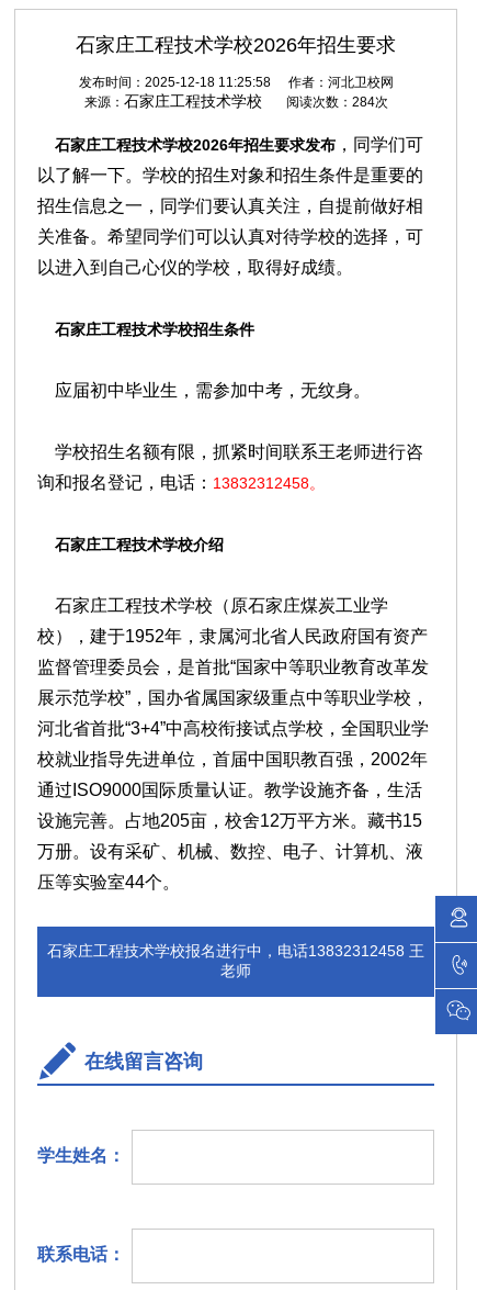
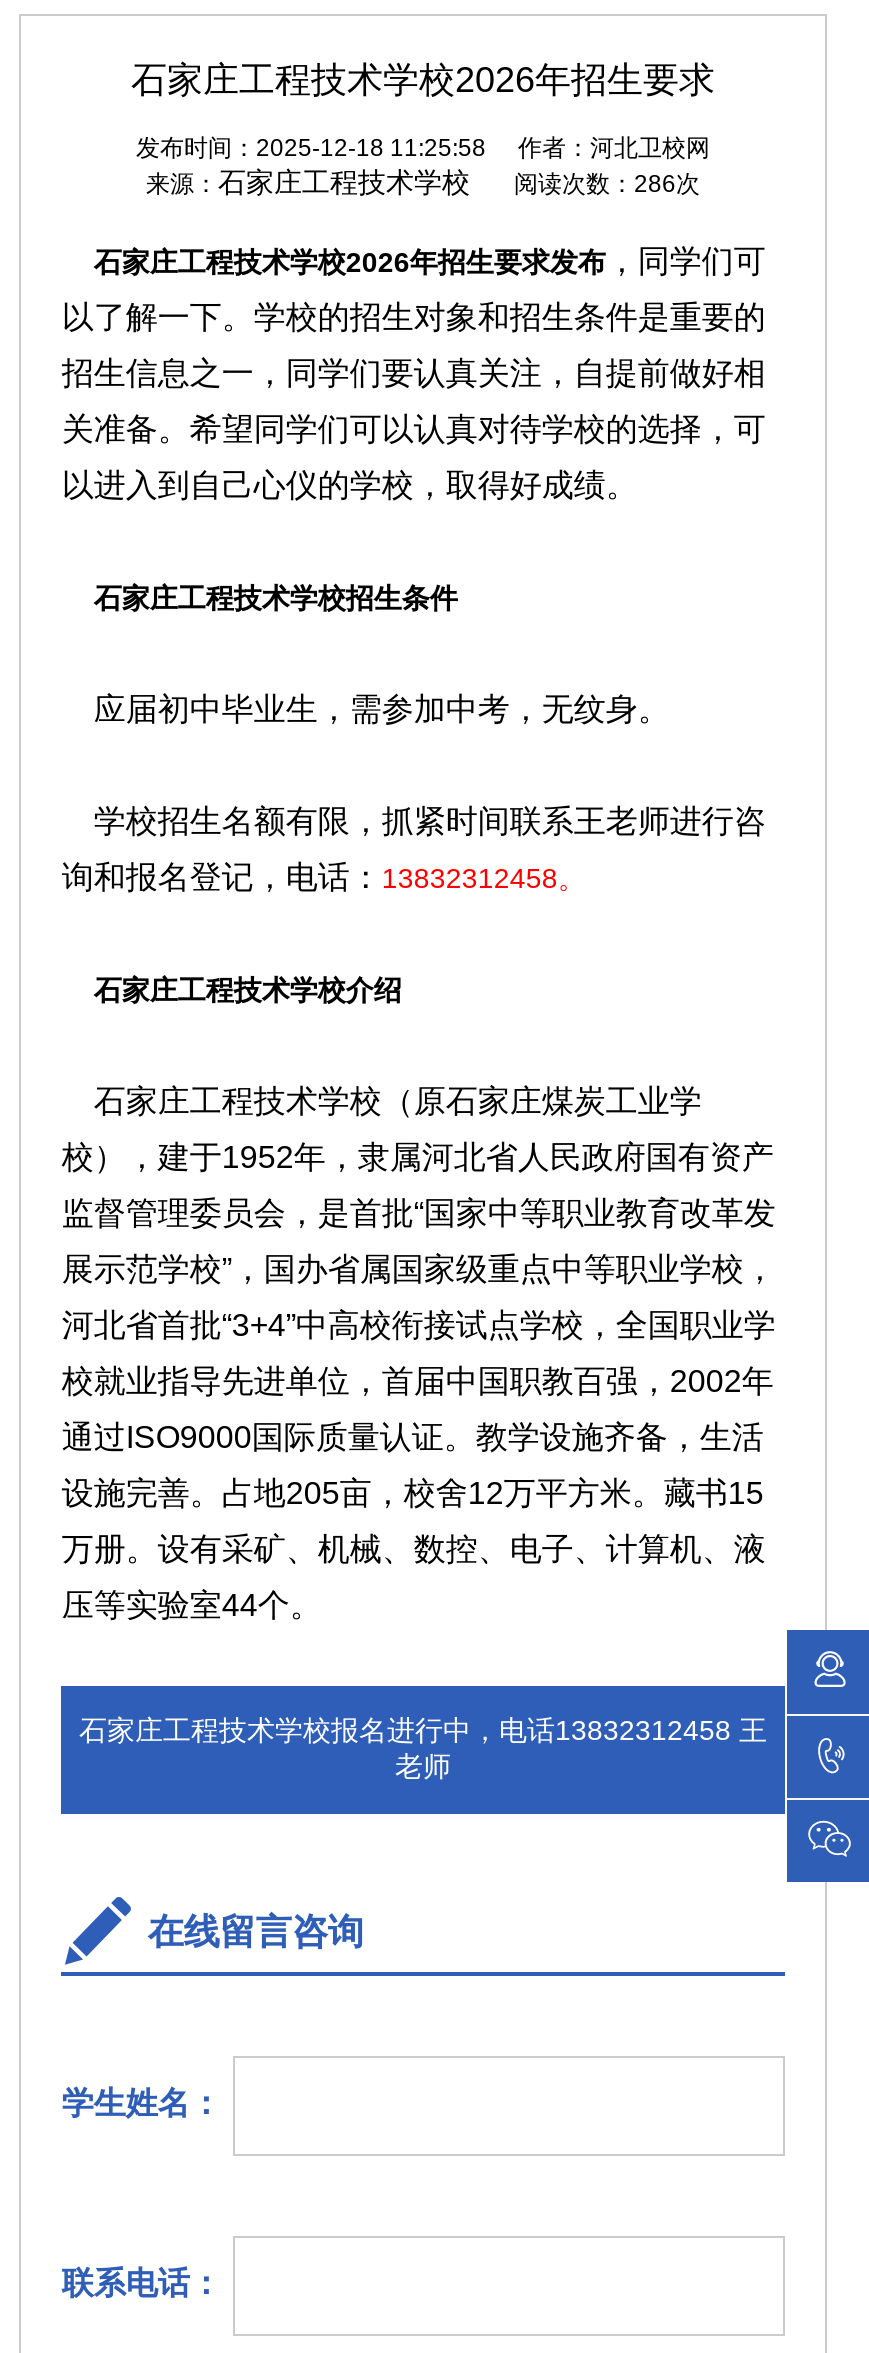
- 来源：石家庄工程技术学校 阅读次数：284次
+ 来源：石家庄工程技术学校 阅读次数：286次
